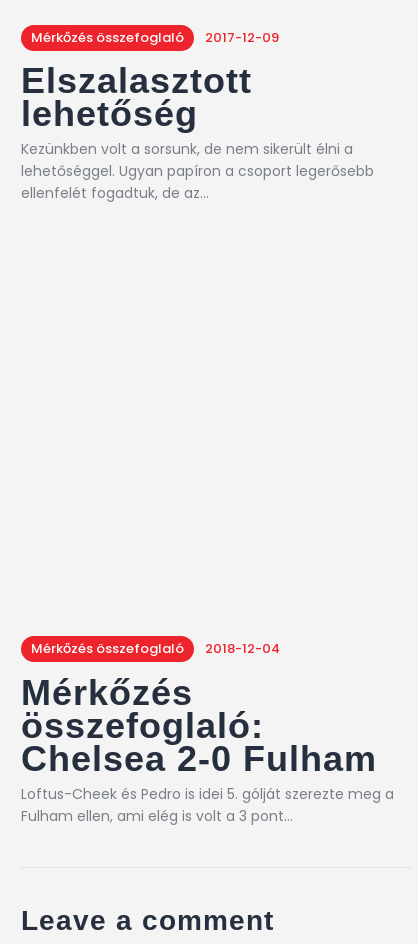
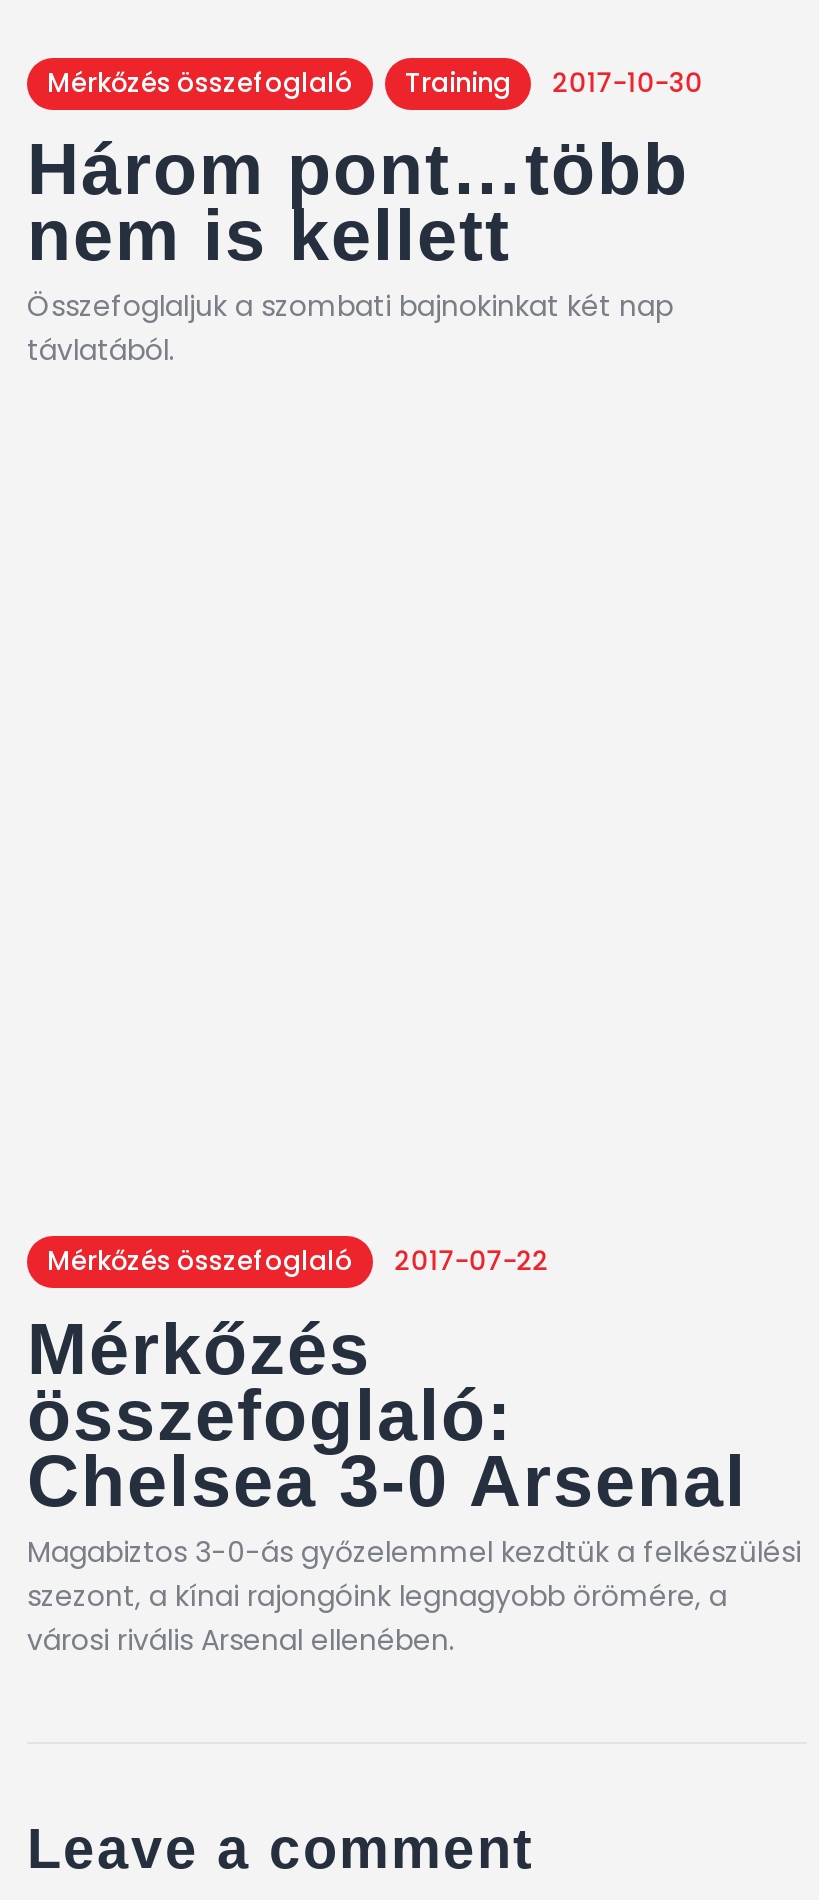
- 2017-12-09
- Elszalasztott
- lehetőség
- Kezünkben volt a sorsunk, de nem sikerült élni a
- lehetőséggel. Ugyan papíron a csoport legerősebb
- ellenfelét fogadtuk, de az…
+ Training
+ 2017-10-30
+ Három pont…több
+ nem is kellett
+ Összefoglaljuk a szombati bajnokinkat két nap
+ távlatából.

moved up: Mérkőzés összefoglaló | Mérkőzés | összefoglaló:

- Mérkőzés összefoglaló 2018-12-04
+ Mérkőzés összefoglaló 2017-07-22

- Chelsea 2-0 Fulham
- Loftus-Cheek és Pedro is idei 5. gólját szerezte meg a
- Fulham ellen, ami elég is volt a 3 pont…
+ Chelsea 3-0 Arsenal
+ Magabiztos 3-0-ás győzelemmel kezdtük a felkészülési
+ szezont, a kínai rajongóink legnagyobb örömére, a
+ városi rivális Arsenal ellenében.
